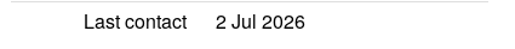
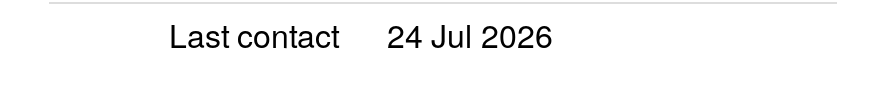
- Last contact 2 Jul 2026
+ Last contact 24 Jul 2026
